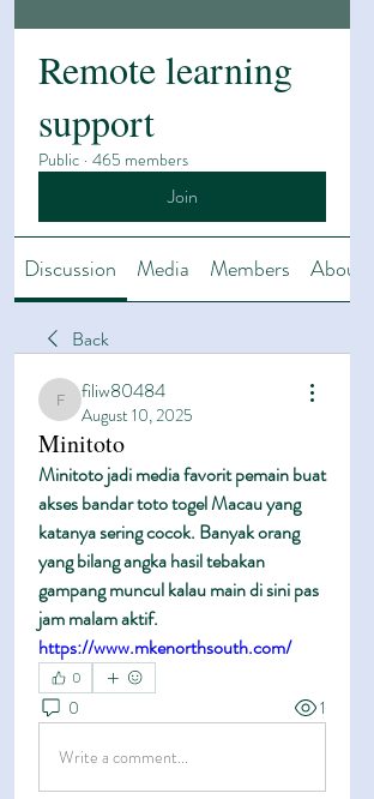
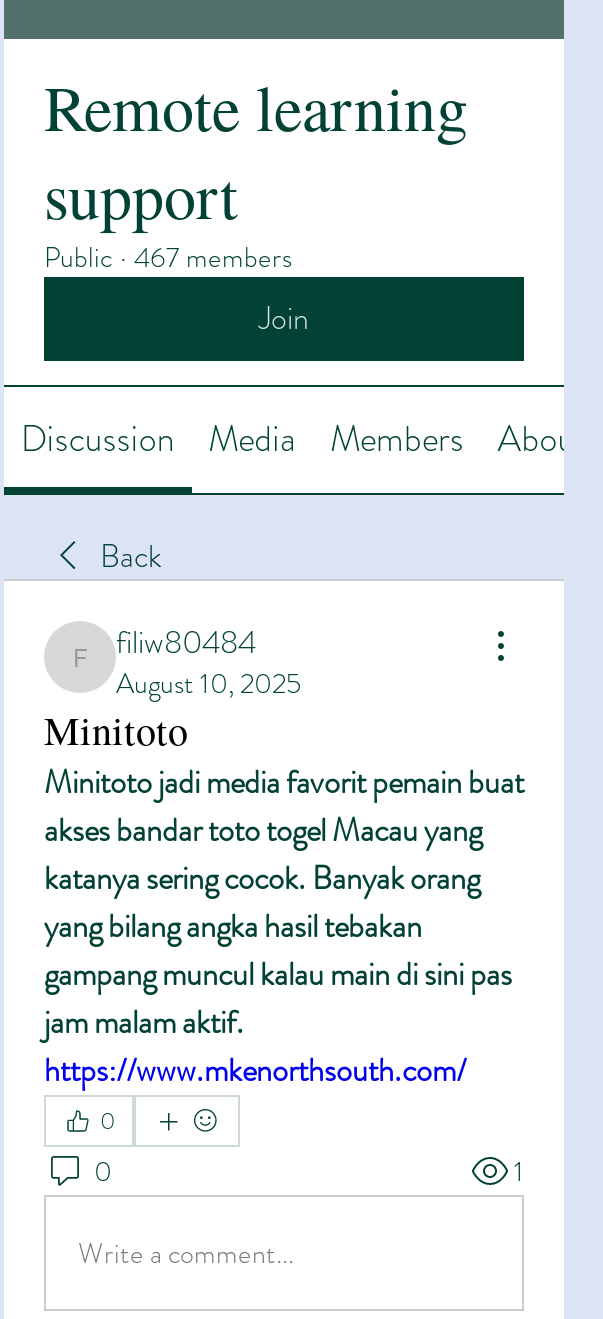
- Public · 465 members
+ Public · 467 members
